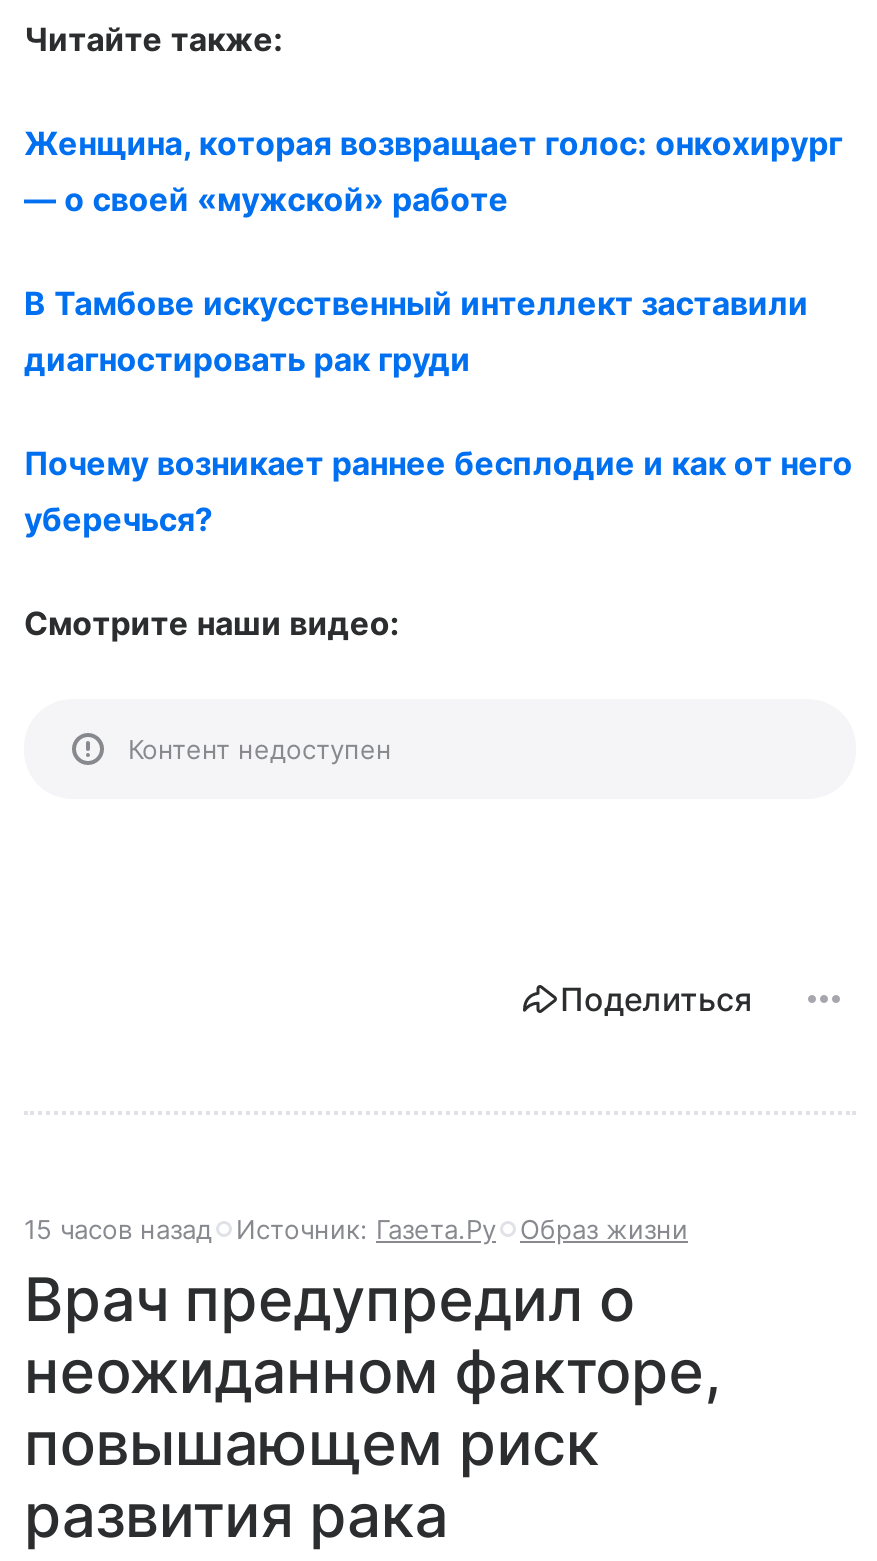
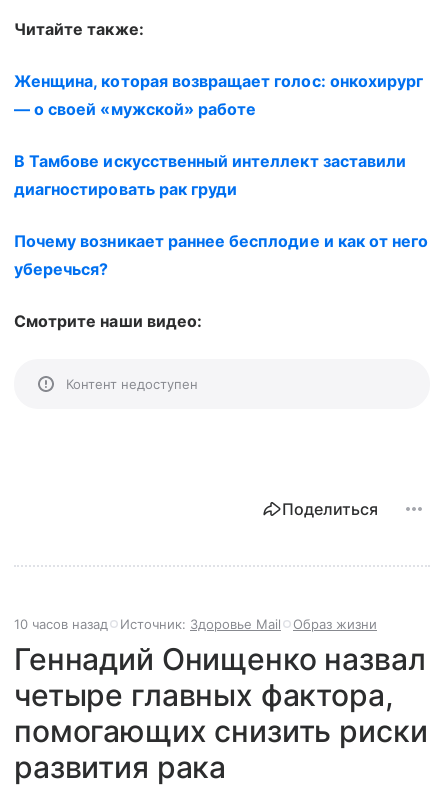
- 15 часов назад
- Источник: Газета.Ру
+ 10 часов назад
+ Источник: Здоровье Mail

- Врач предупредил о
- неожиданном факторе,
- повышающем риск
+ Геннадий Онищенко назвал
+ четыре главных фактора,
+ помогающих снизить риски
